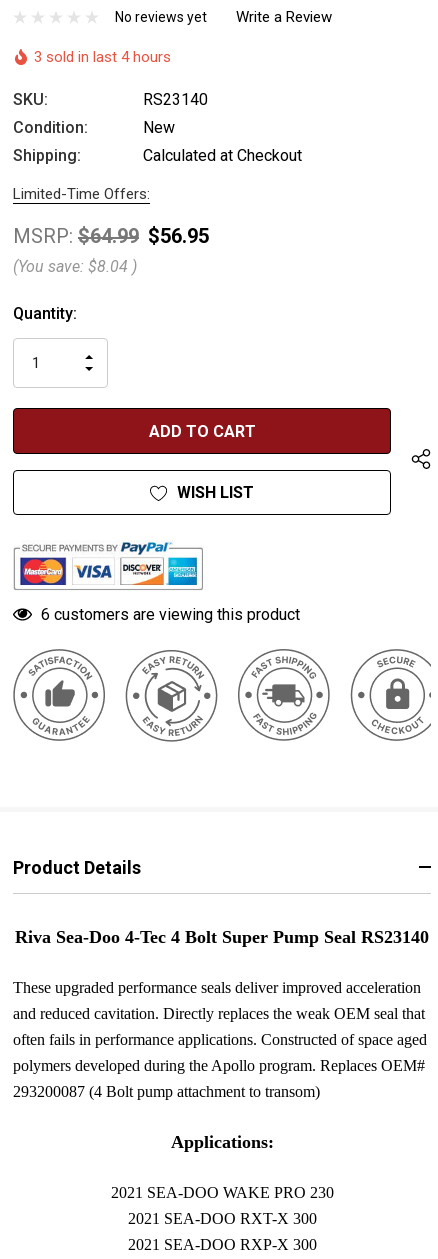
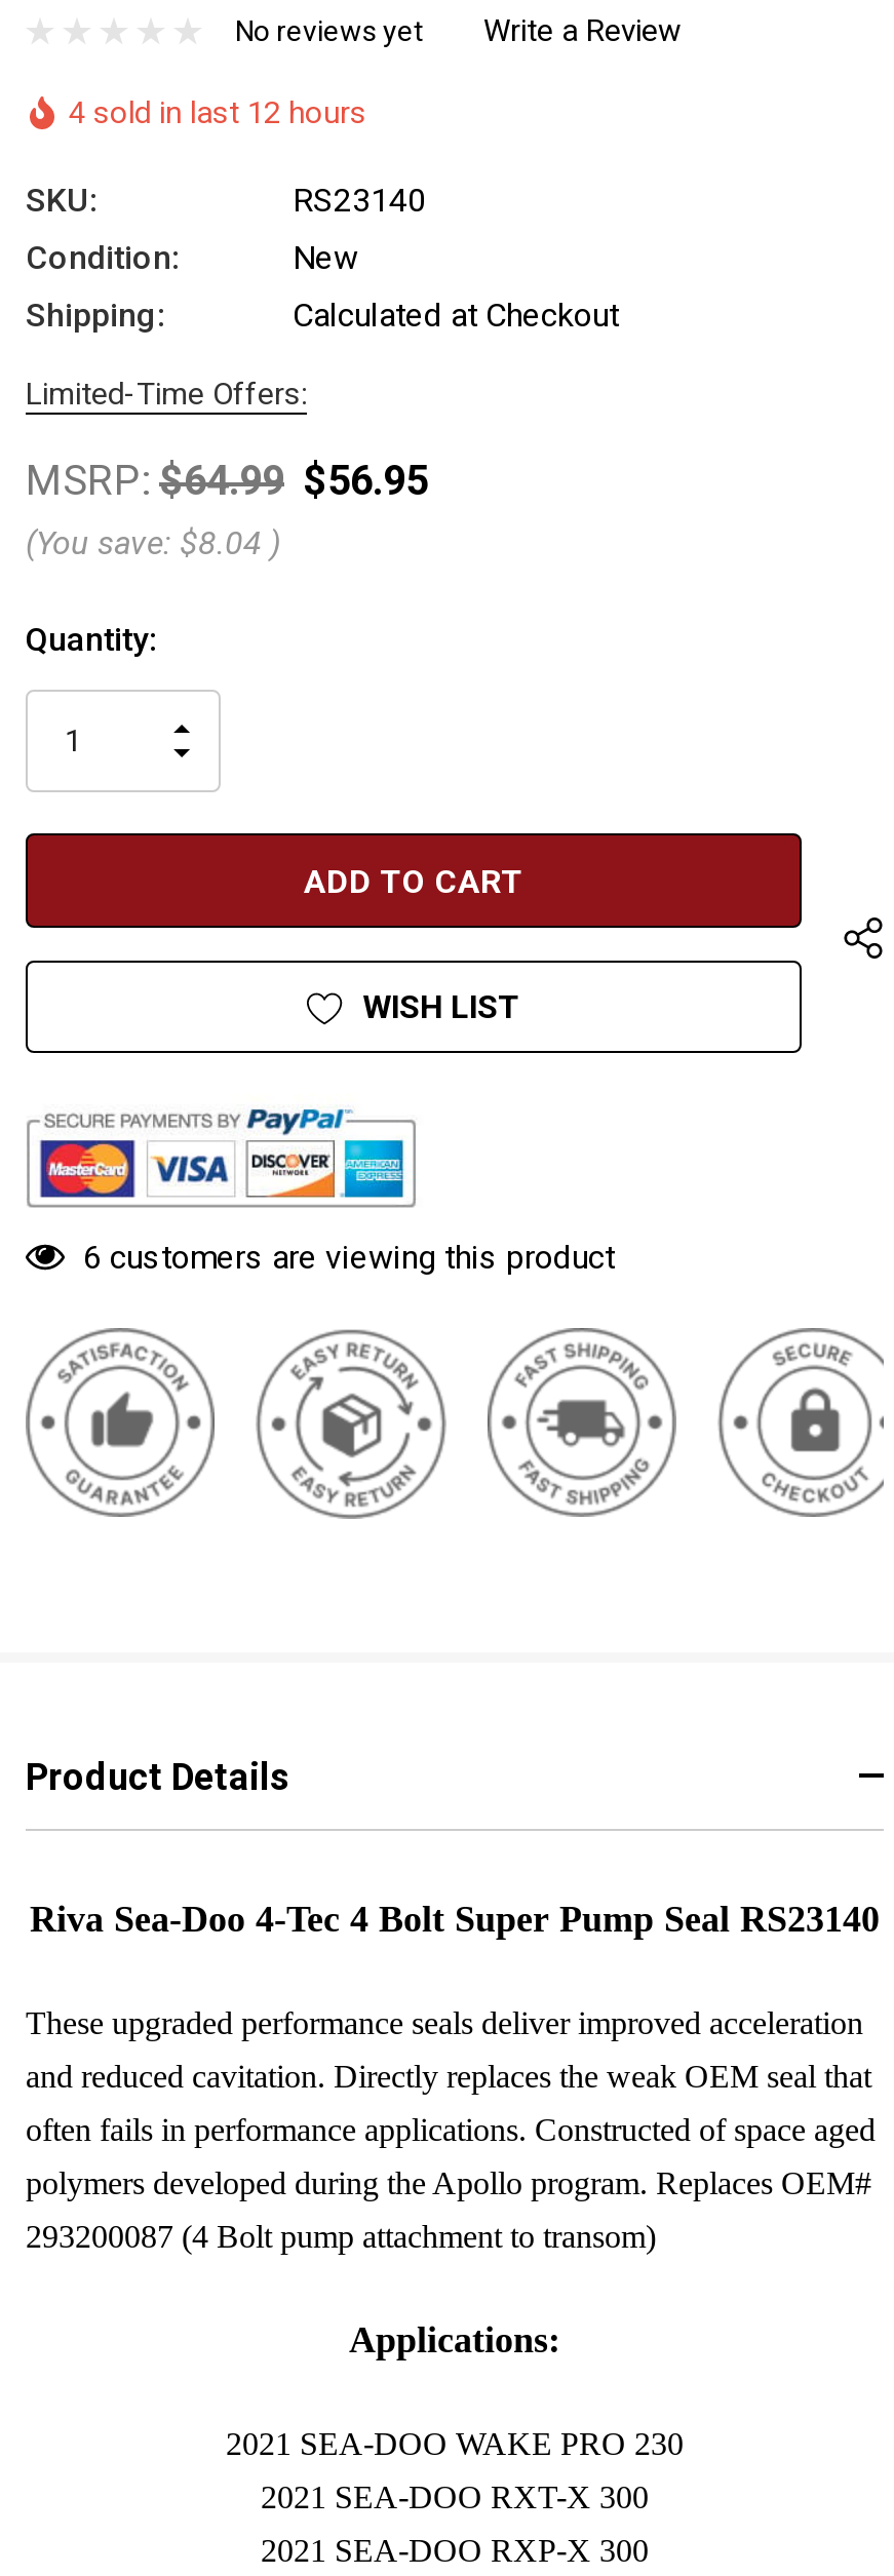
- 3 sold in last 4 hours
+ 4 sold in last 12 hours
